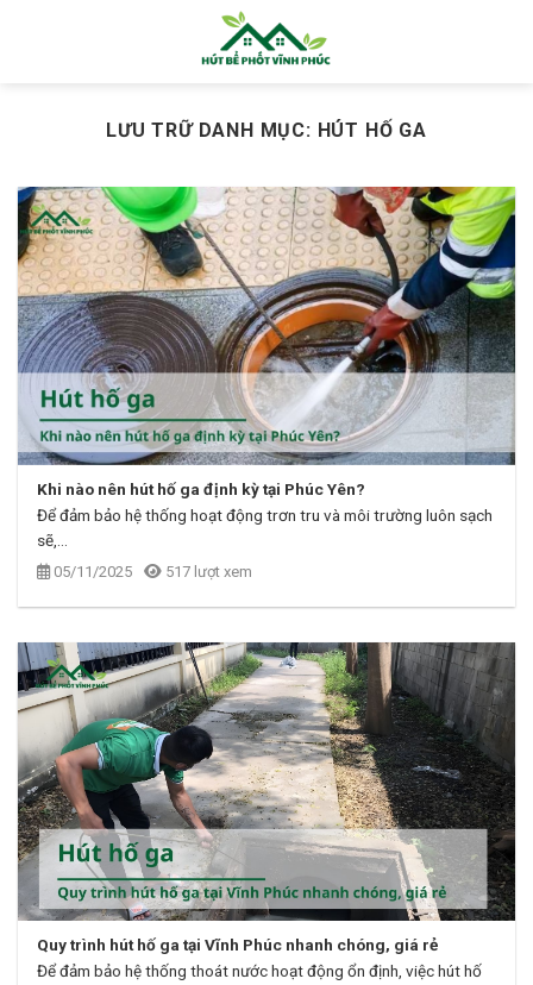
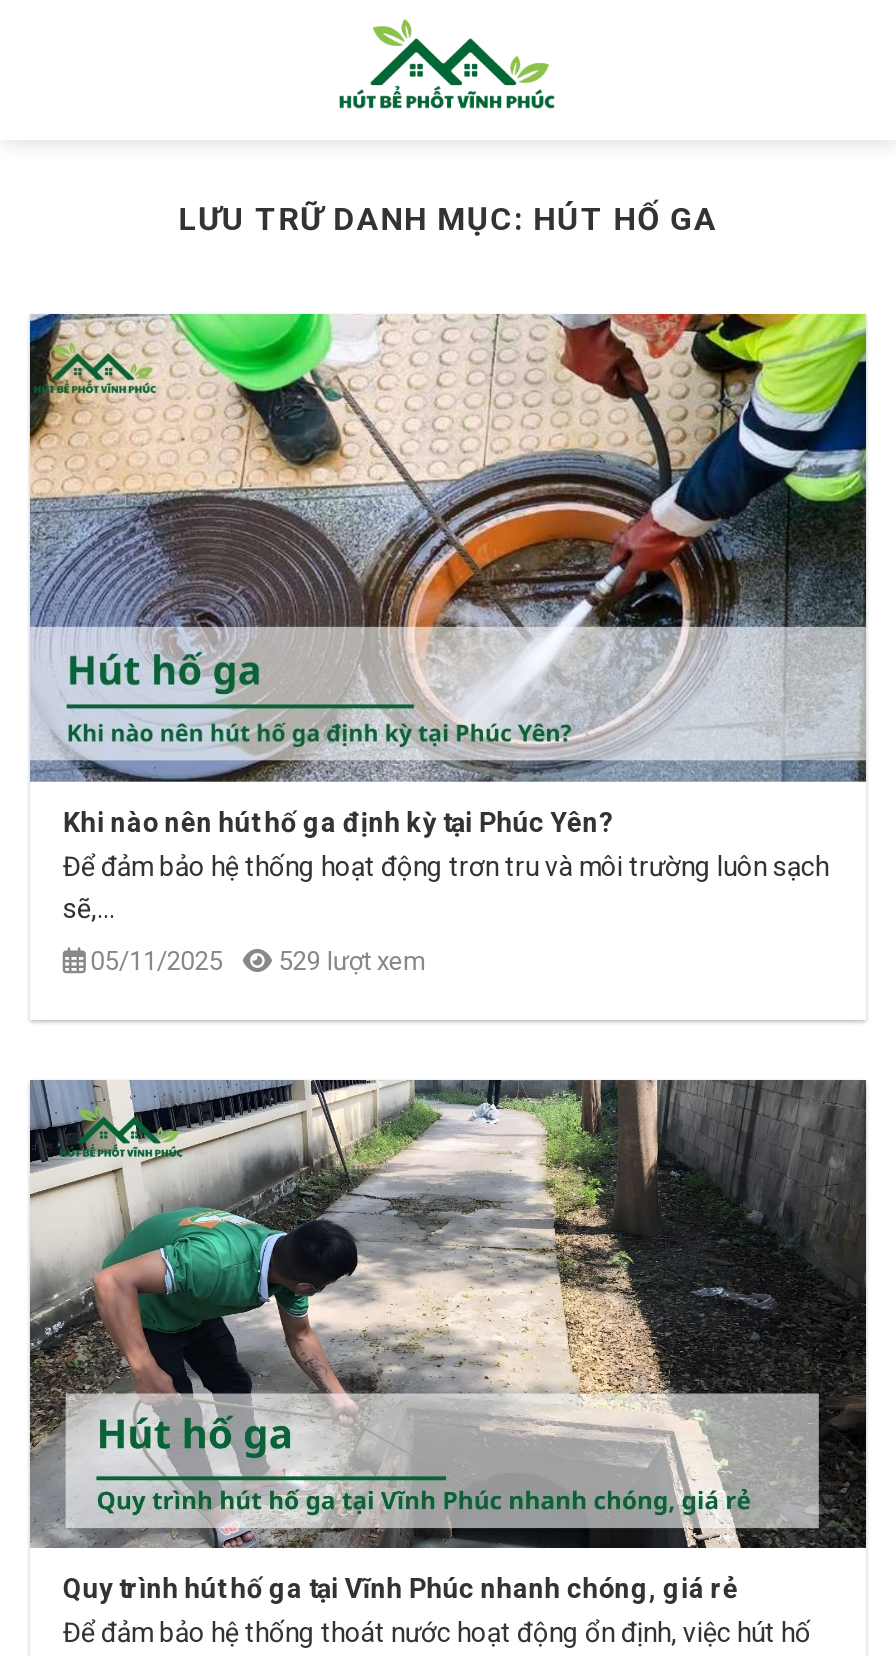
- 05/11/2025 517 lượt xem
+ 05/11/2025 529 lượt xem
